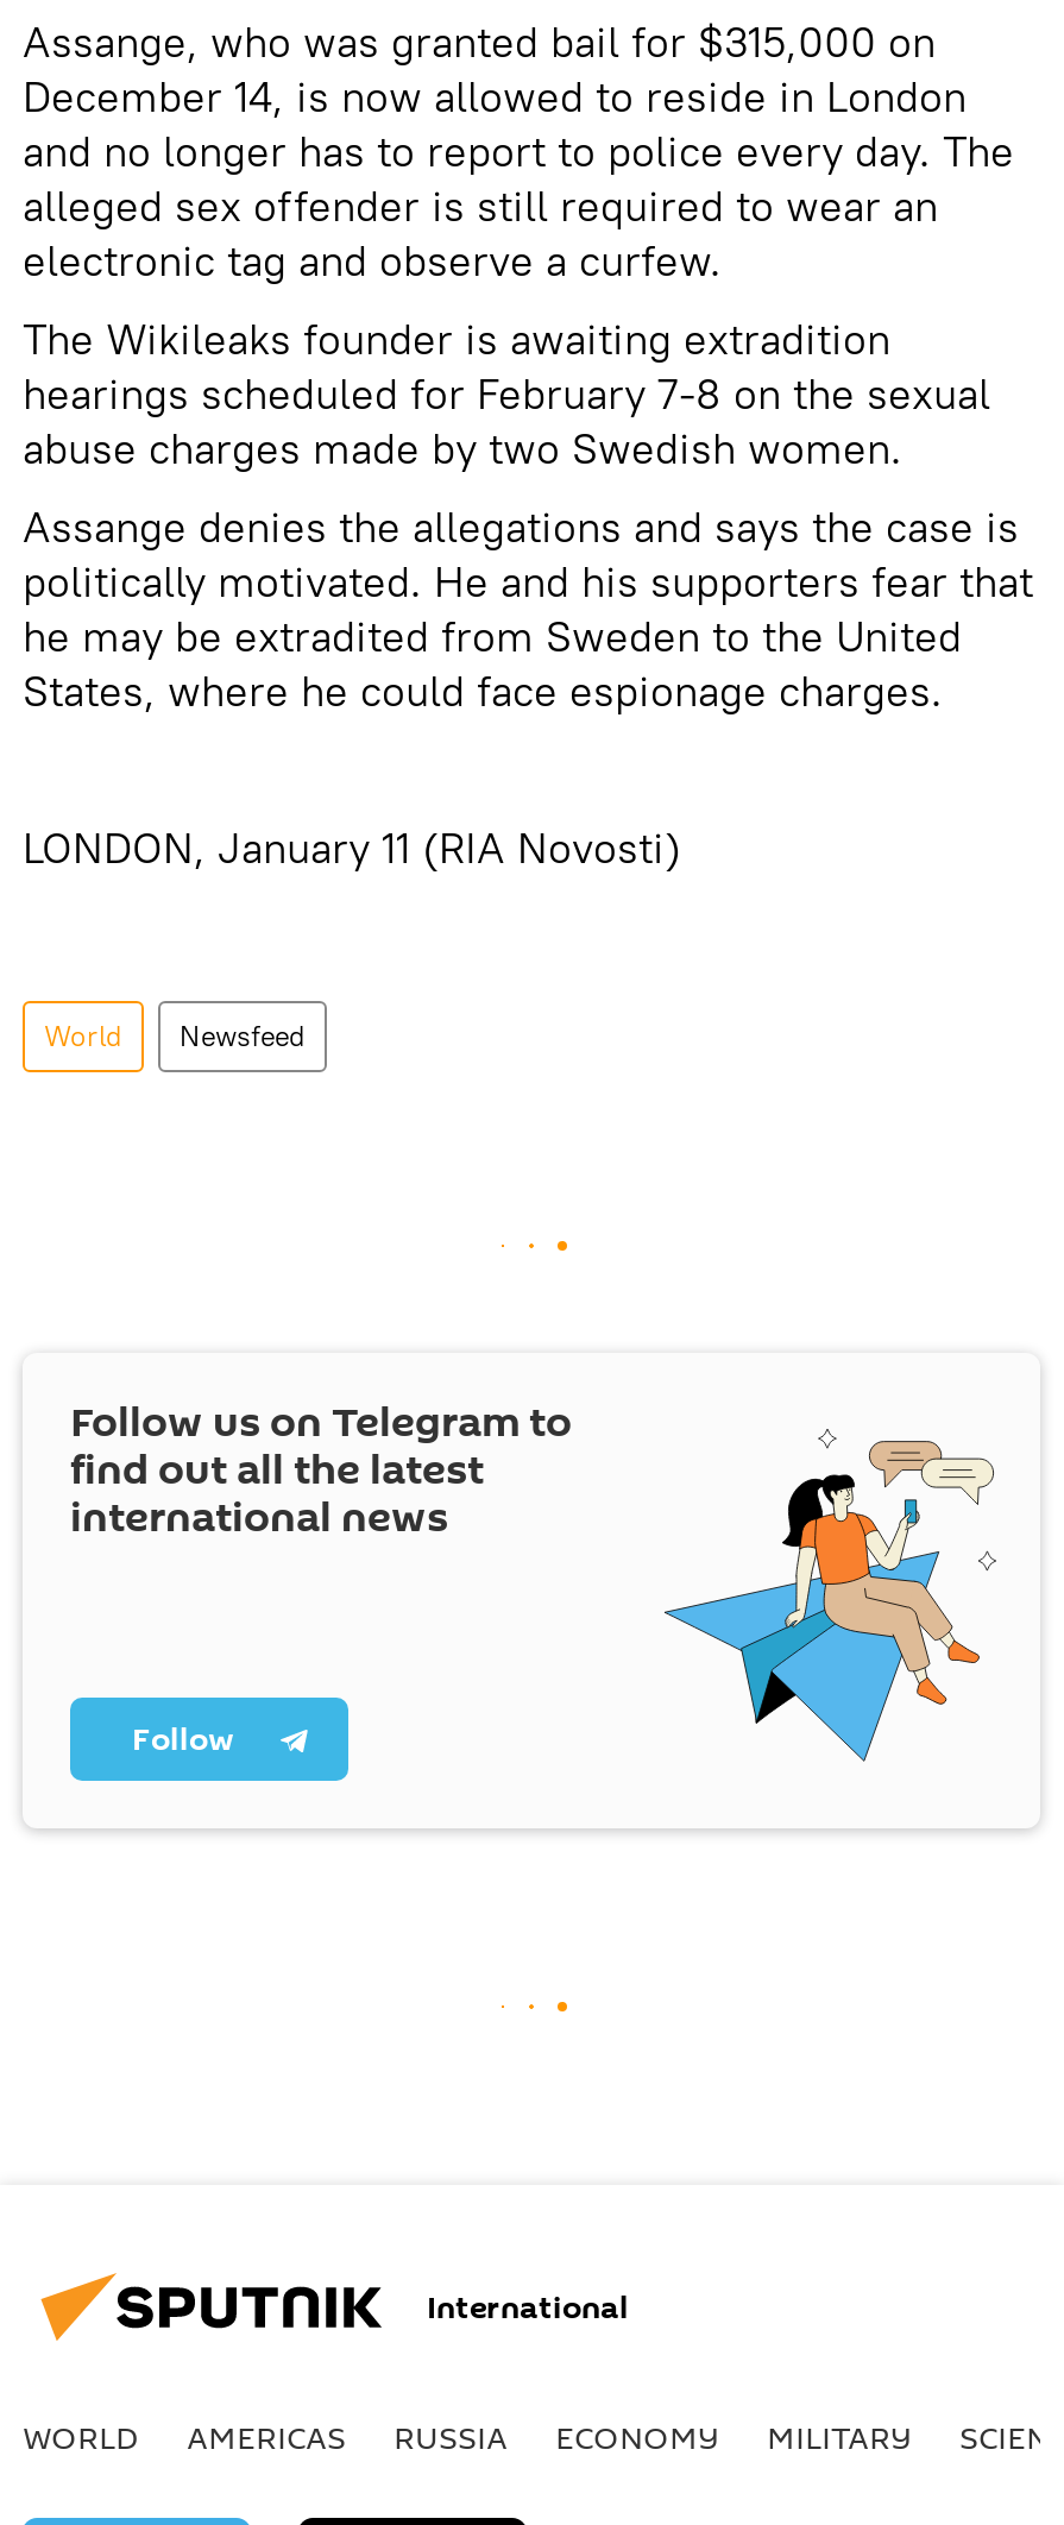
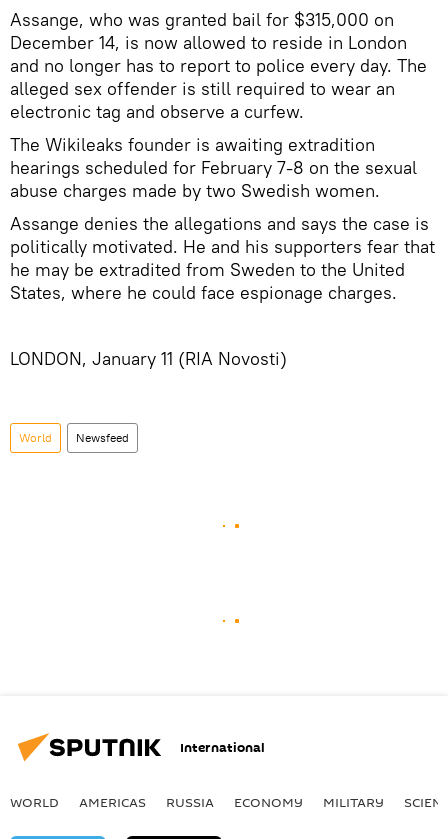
- [image]
- Follow us on Telegram to
- find out all the latest
- international news

- Follow
